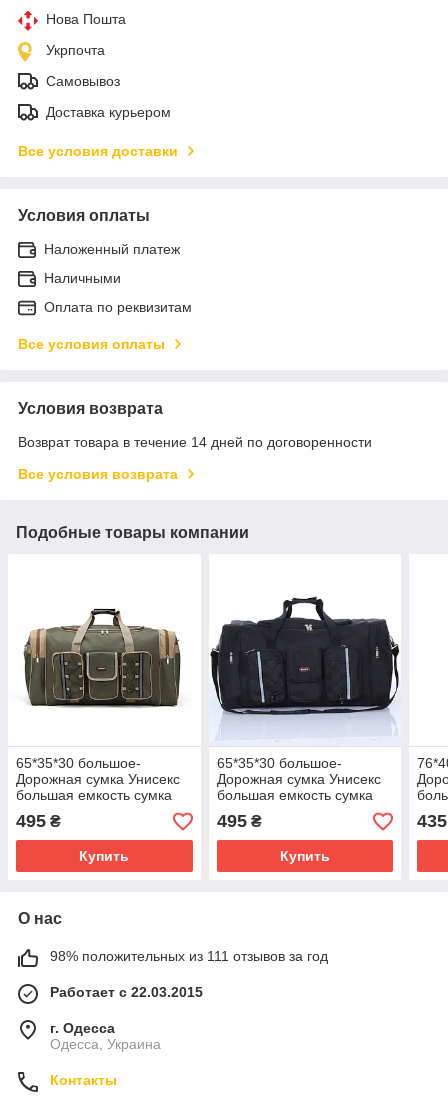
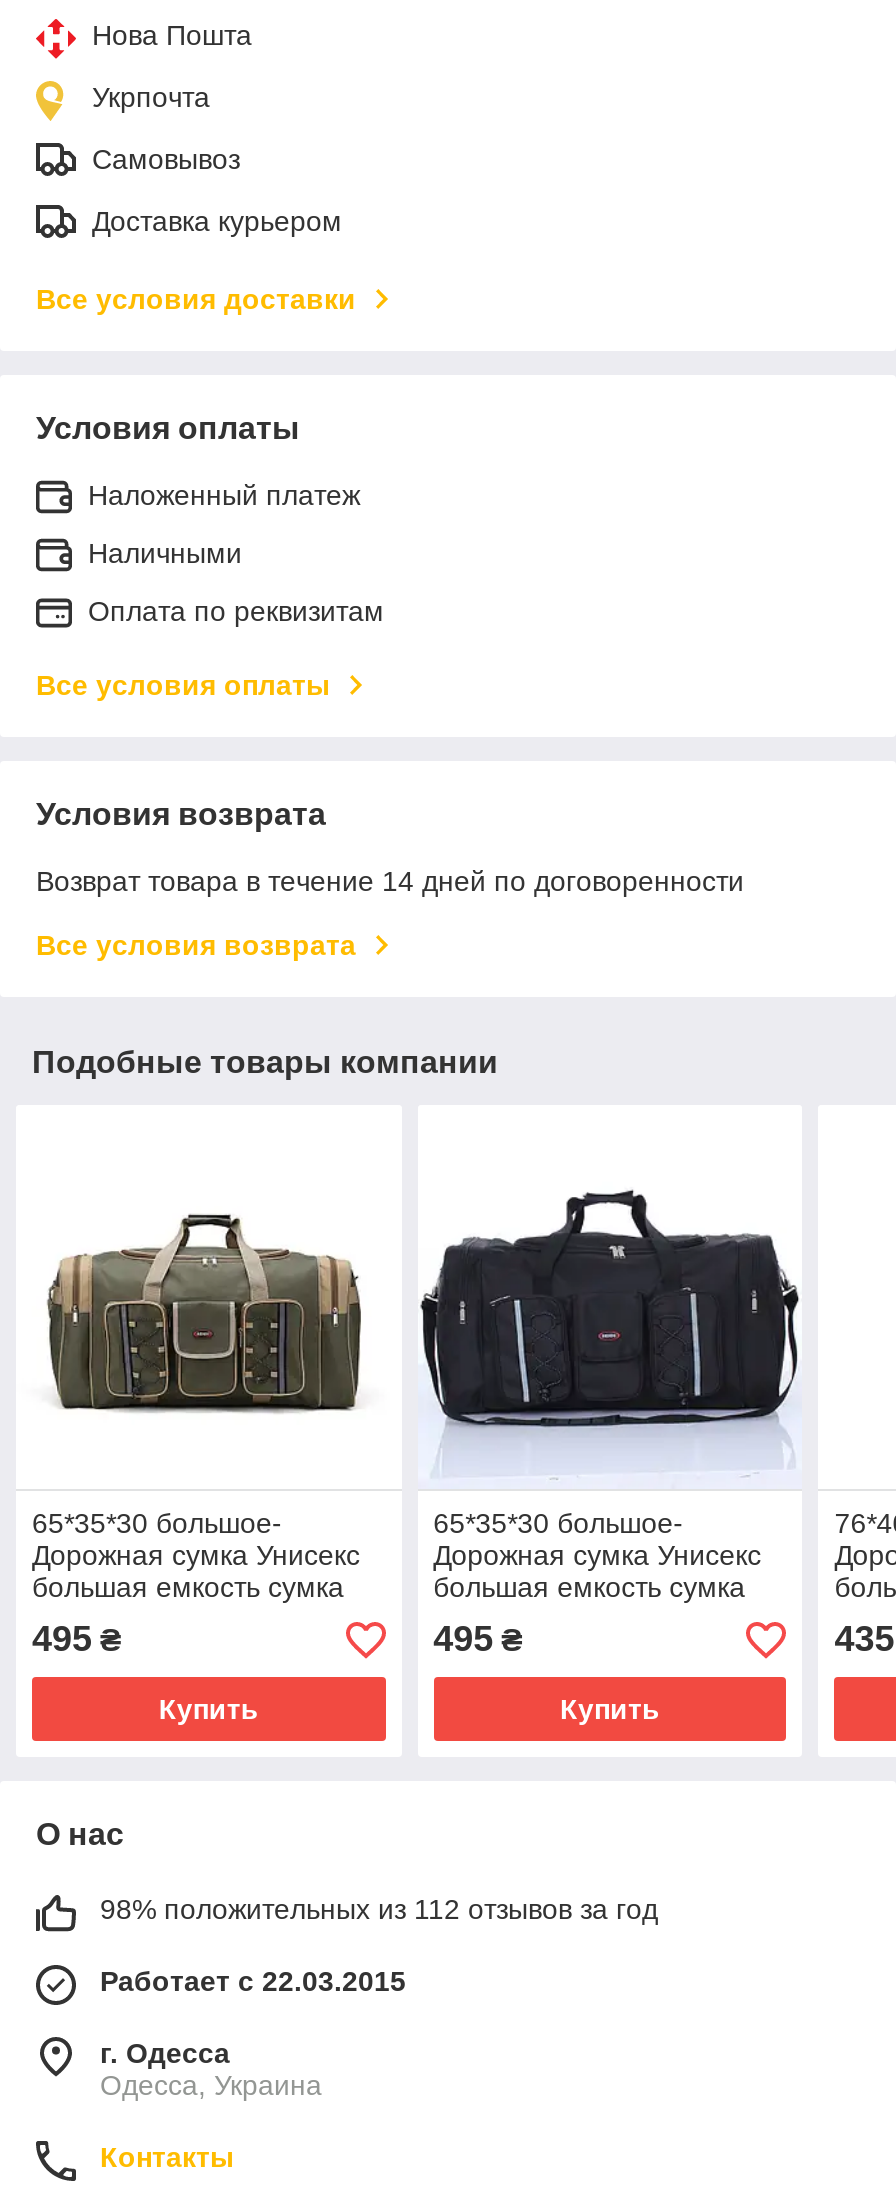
- 98% положительных из 111 отзывов за год
+ 98% положительных из 112 отзывов за год
